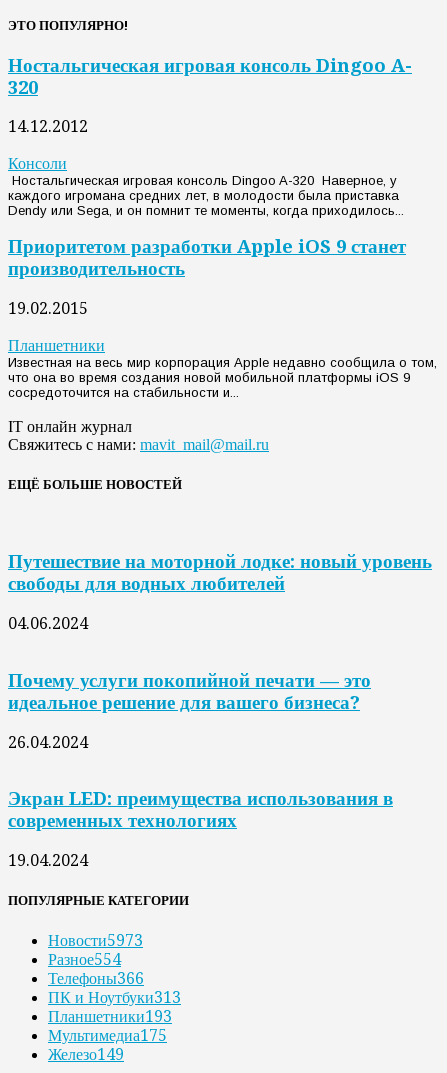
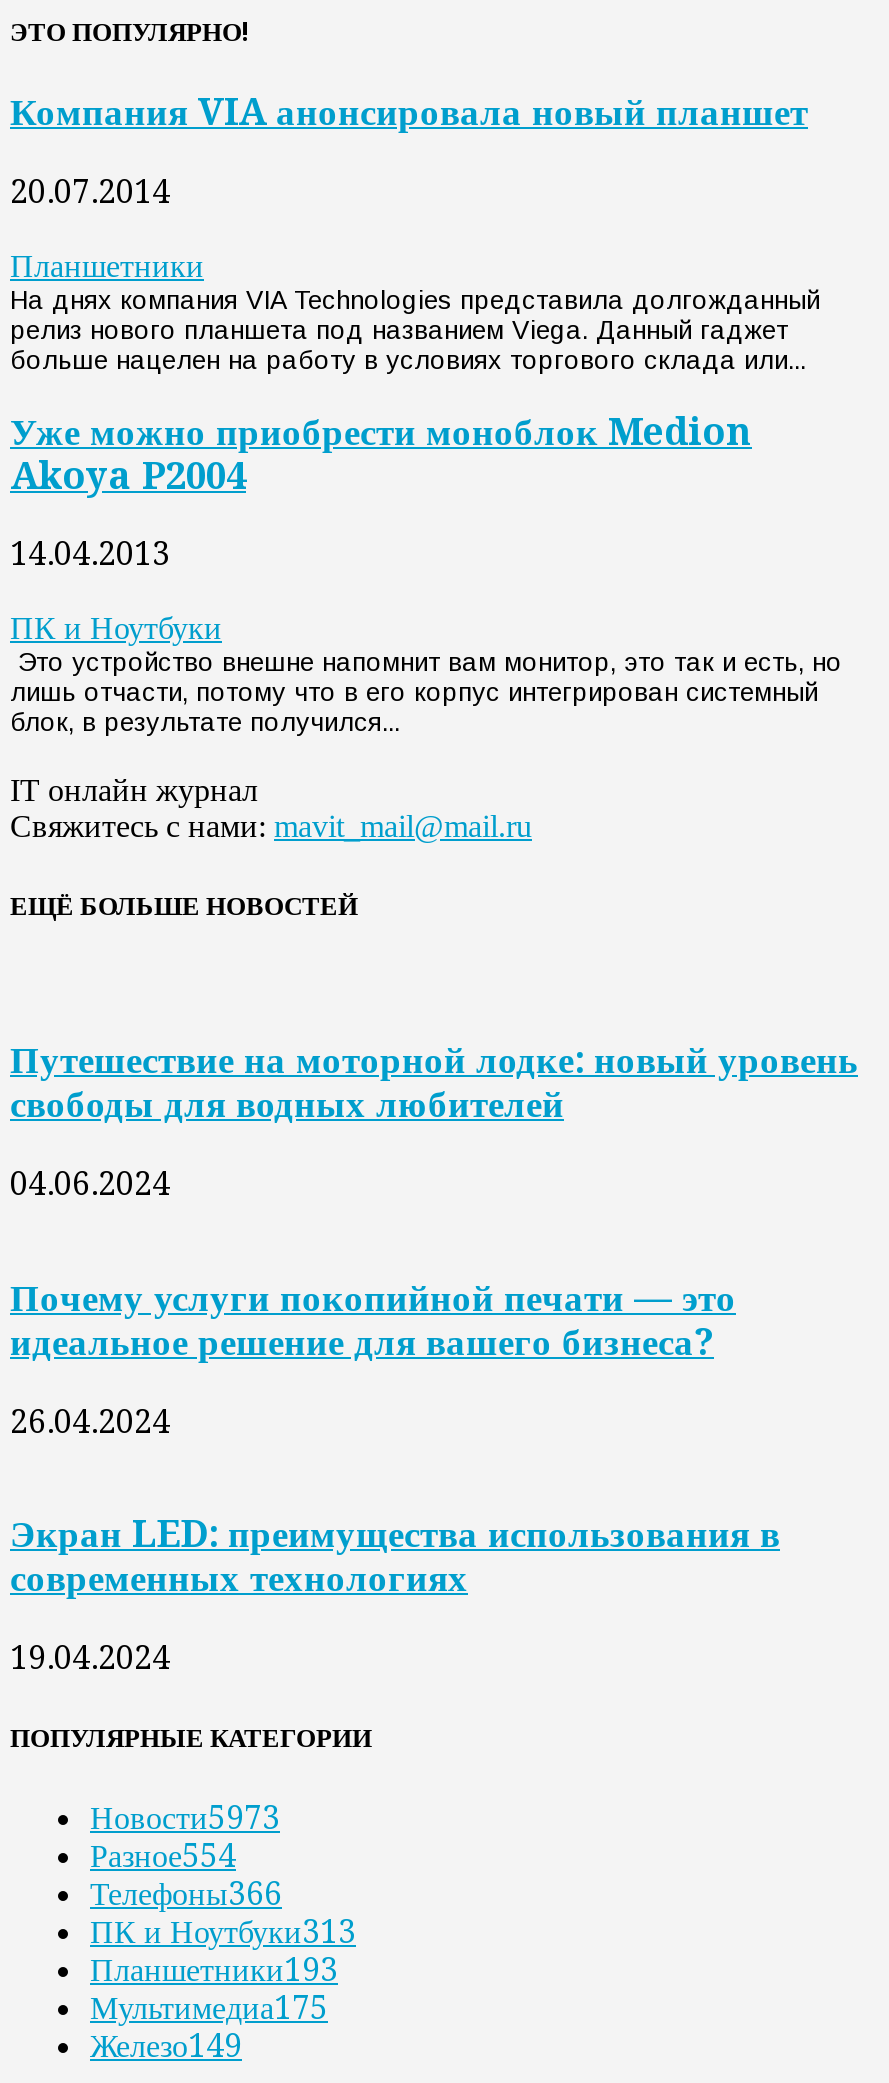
- Ностальгическая игровая консоль Dingoo A-
- 320
- 14.12.2012
- Консоли
- Ностальгическая игровая консоль Dingoo A-320 Наверное, у
- каждого игромана средних лет, в молодости была приставка
- Dendy или Sega, и он помнит те моменты, когда приходилось...
- Приоритетом разработки Apple iOS 9 станет
- производительность
- 19.02.2015
+ Компания VIA анонсировала новый планшет
+ 20.07.2014

moved up: Планшетники

- Известная на весь мир корпорация Apple недавно сообщила о том,
- что она во время создания новой мобильной платформы iOS 9
- сосредоточится на стабильности и...
+ На днях компания VIA Technologies представила долгожданный
+ релиз нового планшета под названием Viega. Данный гаджет
+ больше нацелен на работу в условиях торгового склада или...
+ Уже можно приобрести моноблок Medion
+ Akoya P2004
+ 14.04.2013
+ ПК и Ноутбуки
+ Это устройство внешне напомнит вам монитор, это так и есть, но
+ лишь отчасти, потому что в его корпус интегрирован системный
+ блок, в результате получился...
